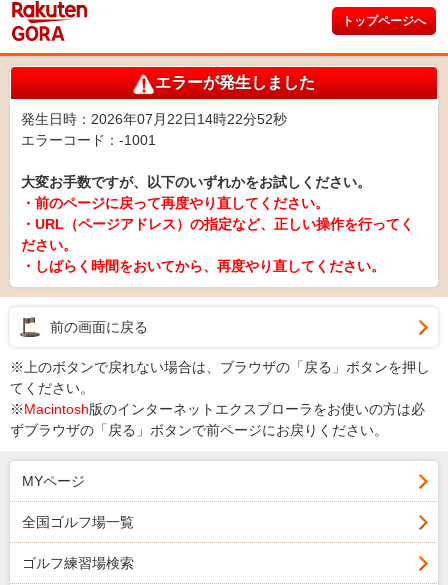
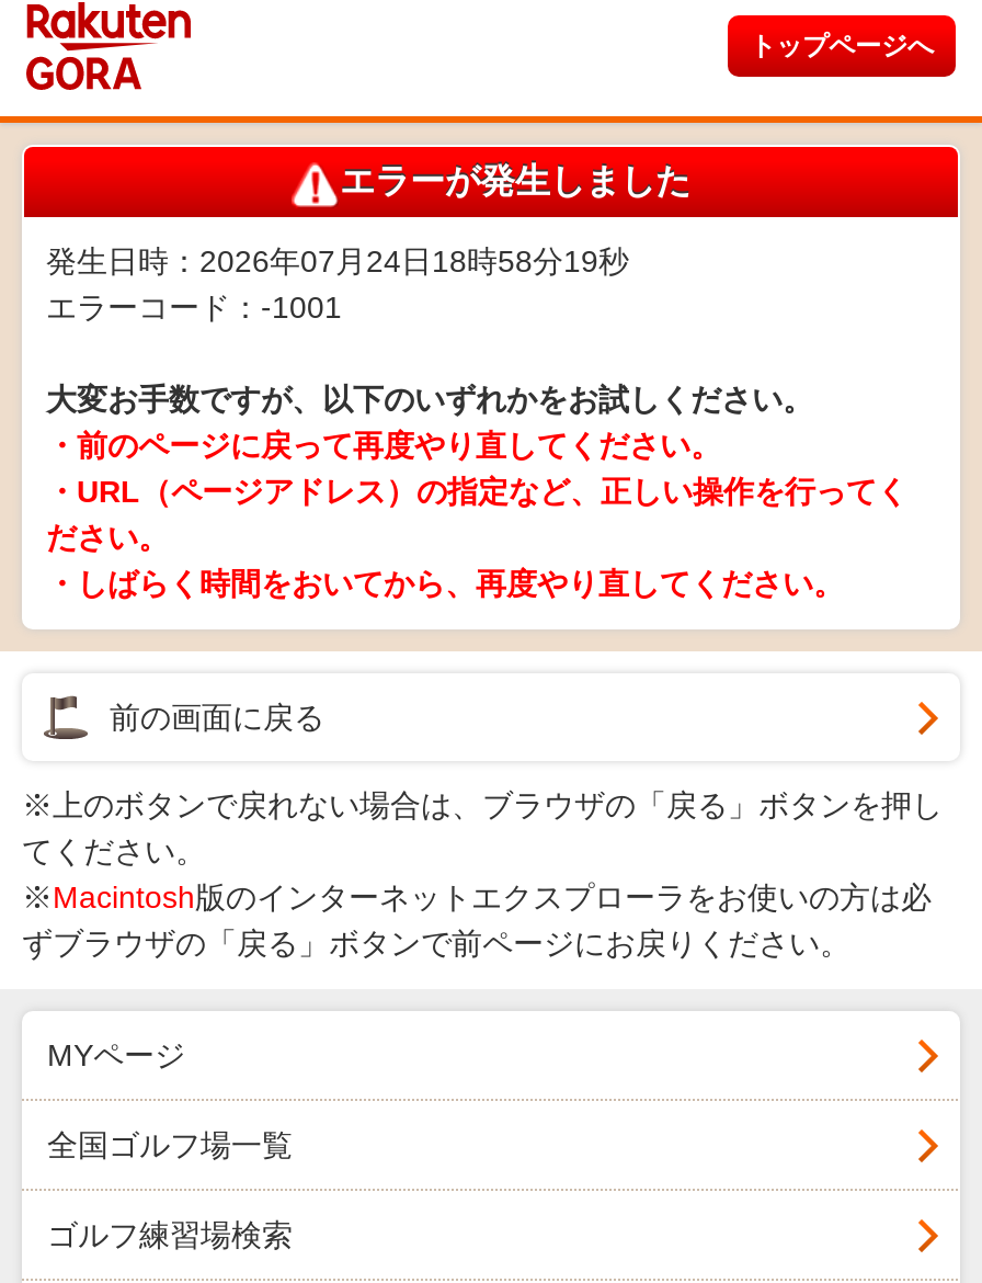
- 発生日時：2026年07月22日14時22分52秒
+ 発生日時：2026年07月24日18時58分19秒
